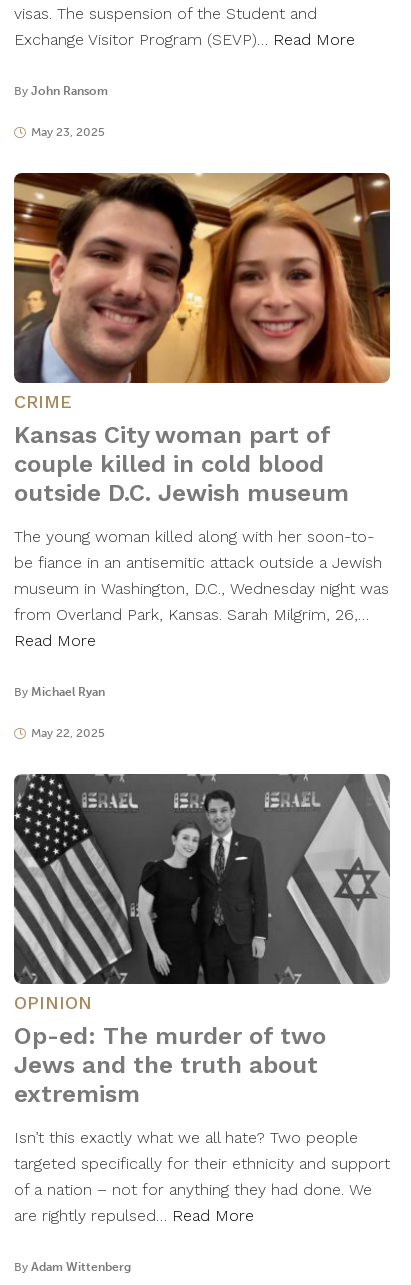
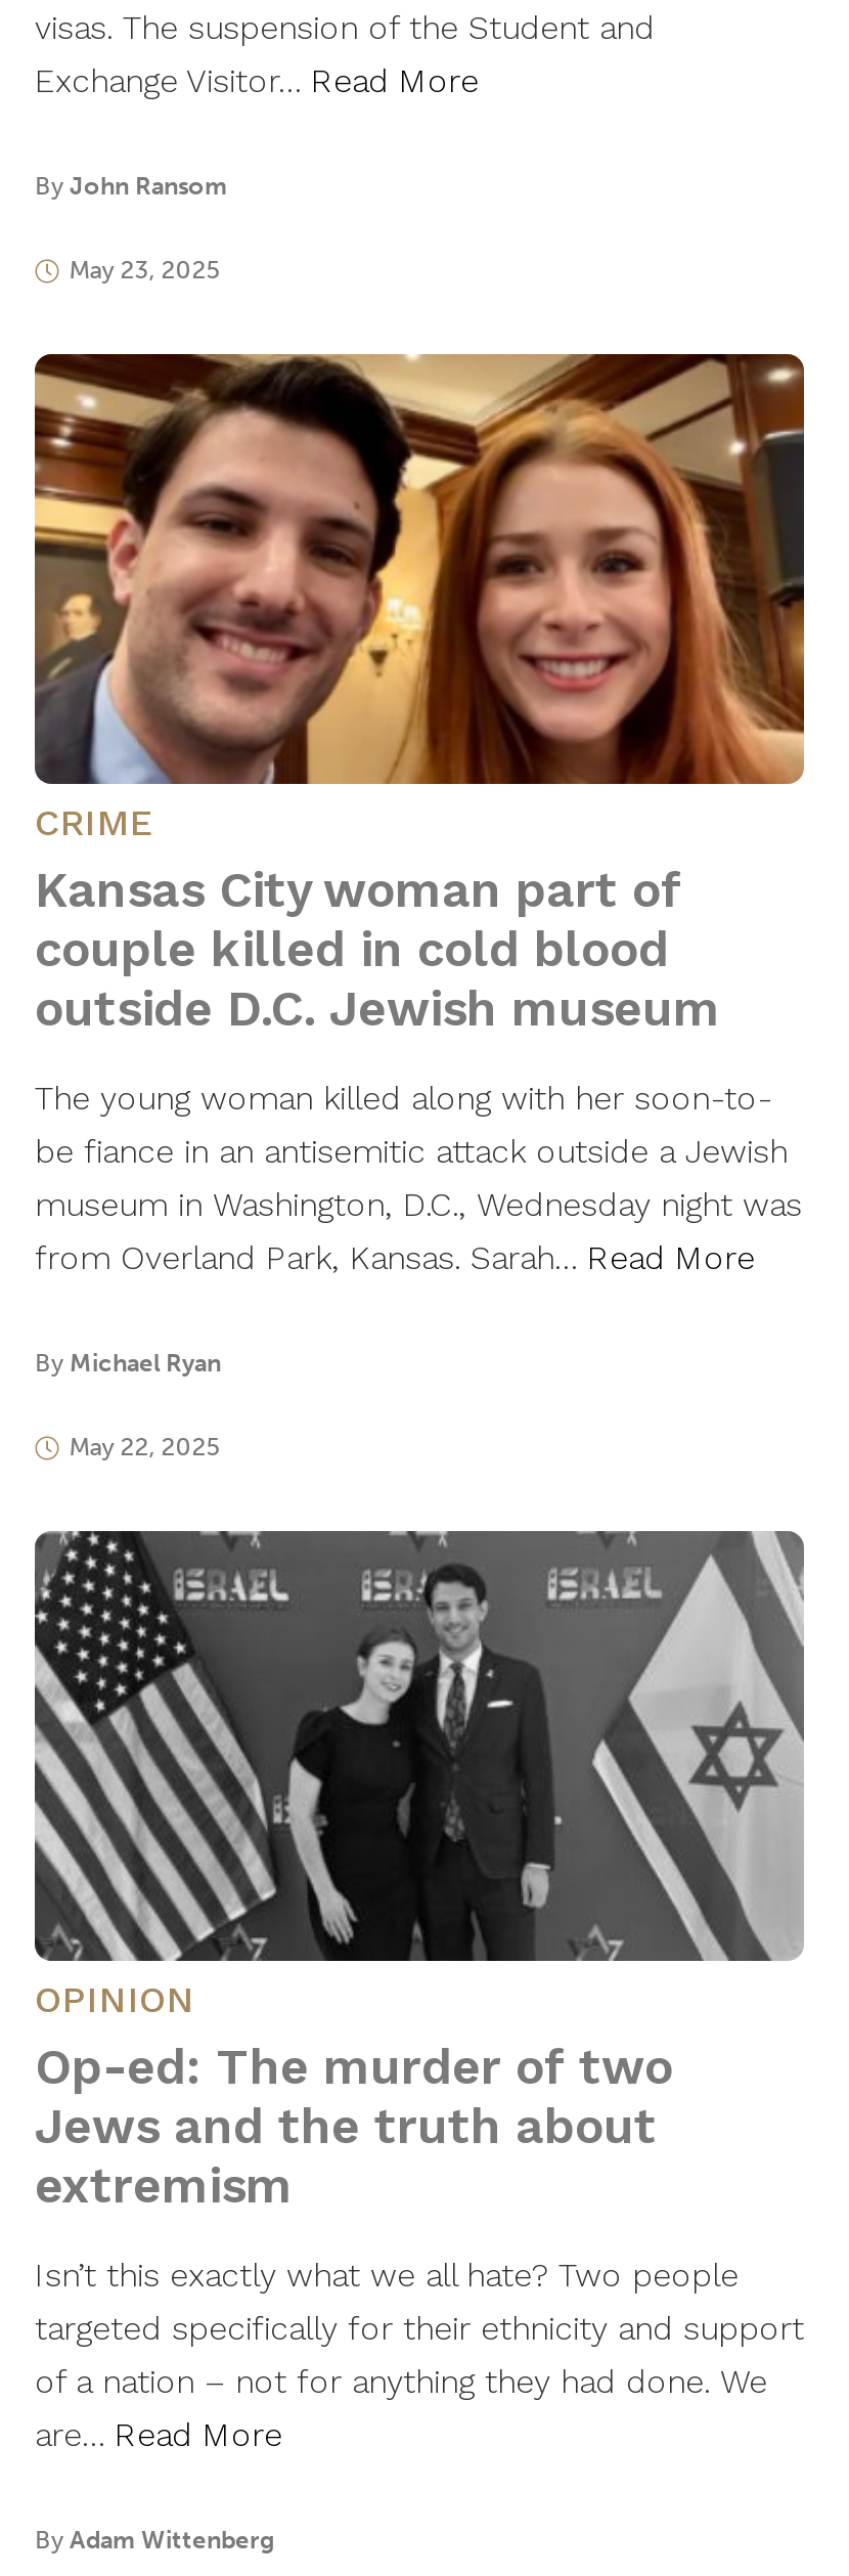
- Exchange Visitor Program (SEVP)… Read More
+ Exchange Visitor… Read More

- from Overland Park, Kansas. Sarah Milgrim, 26,…
- Read More
+ from Overland Park, Kansas. Sarah… Read More

- are rightly repulsed… Read More
+ are… Read More
